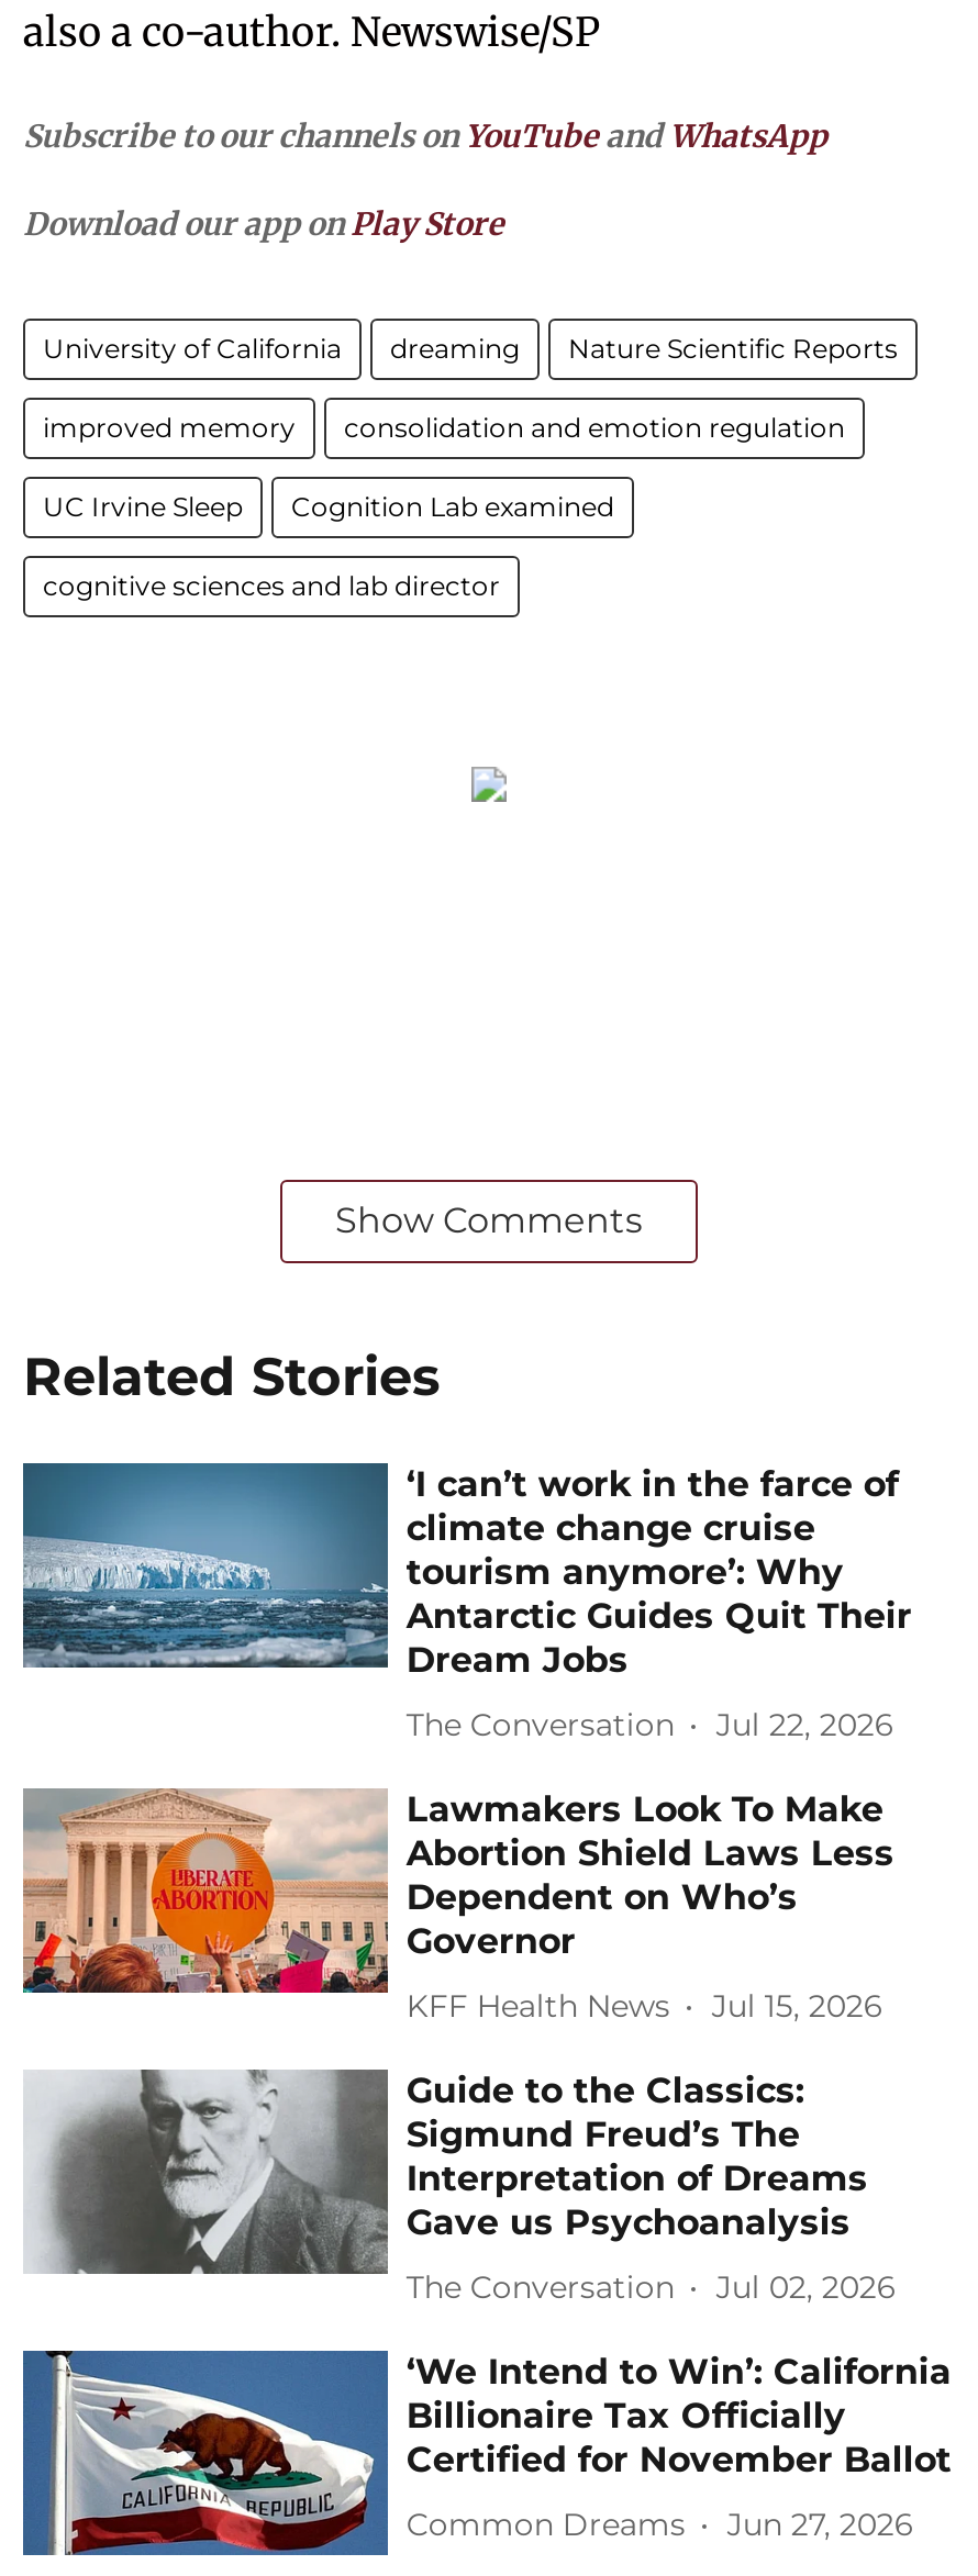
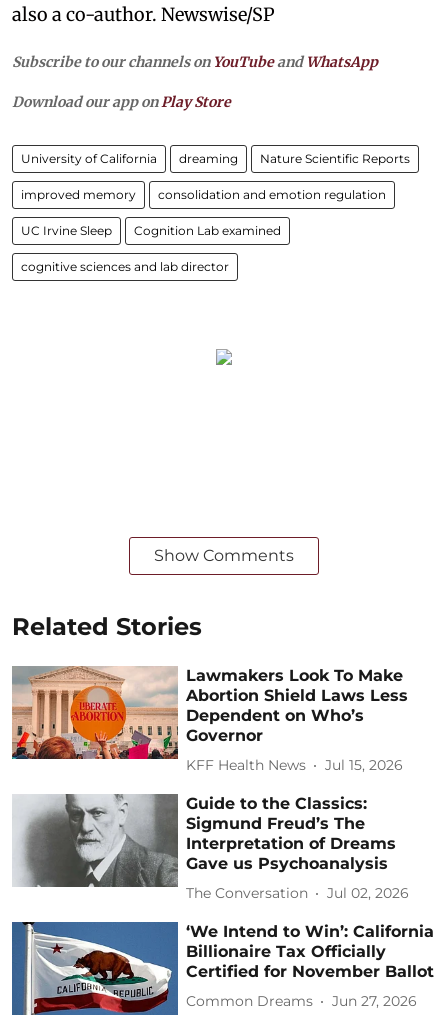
- [image]
- ‘I can’t work in the farce of
- climate change cruise
- tourism anymore’: Why
- Antarctic Guides Quit Their
- Dream Jobs
- The Conversation
- Jul 22, 2026
